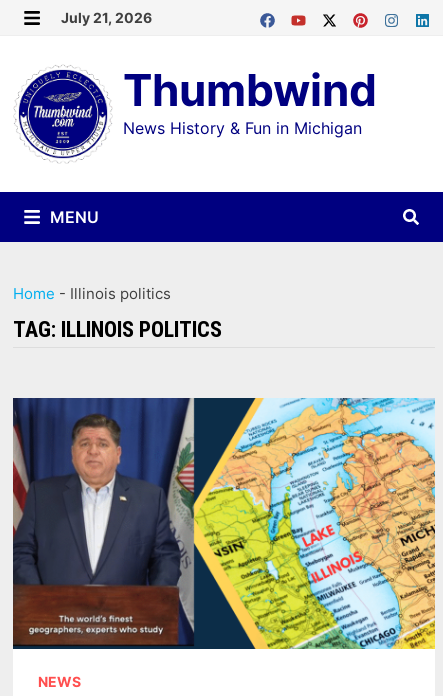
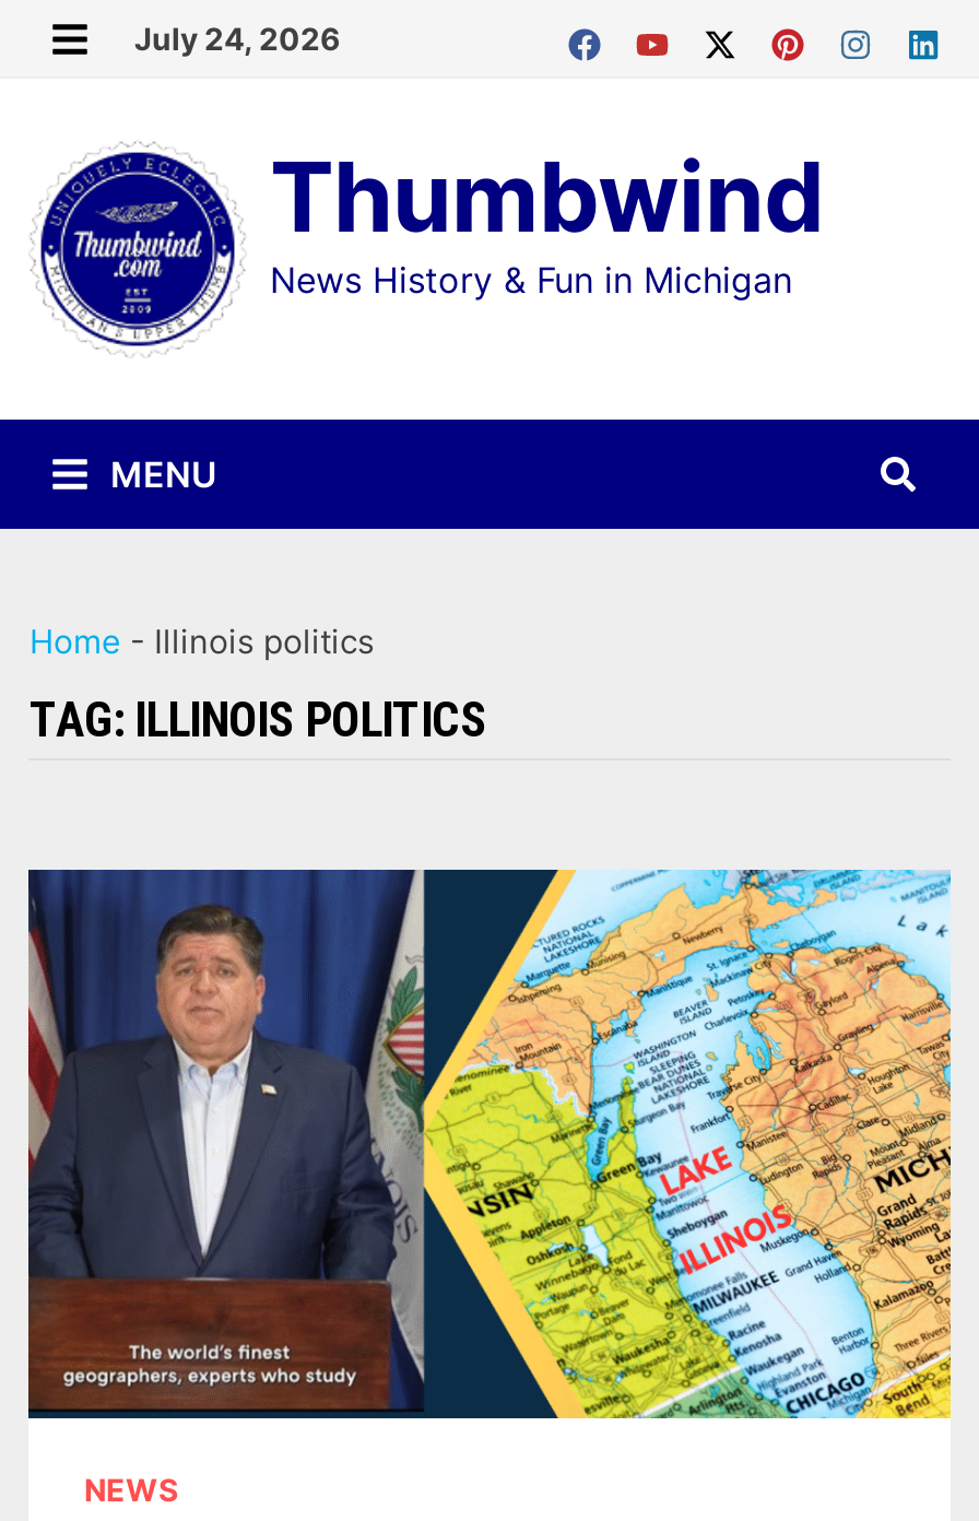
- July 21, 2026
+ July 24, 2026
